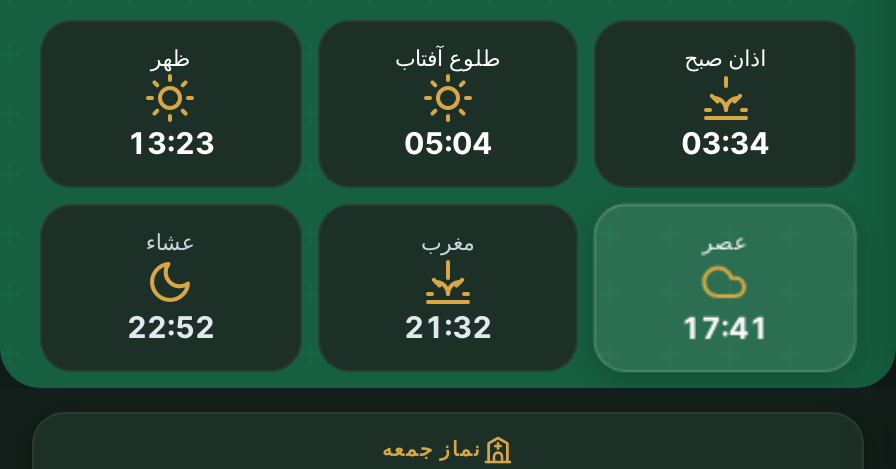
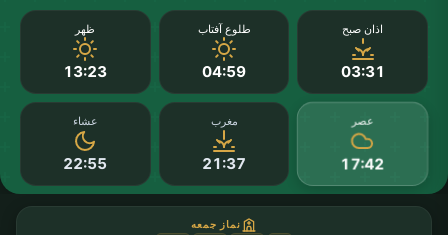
- 05:04
+ 04:59

- 03:34
+ 03:31

- 22:52
+ 22:55

- 21:32
+ 21:37

- 17:41
+ 17:42
